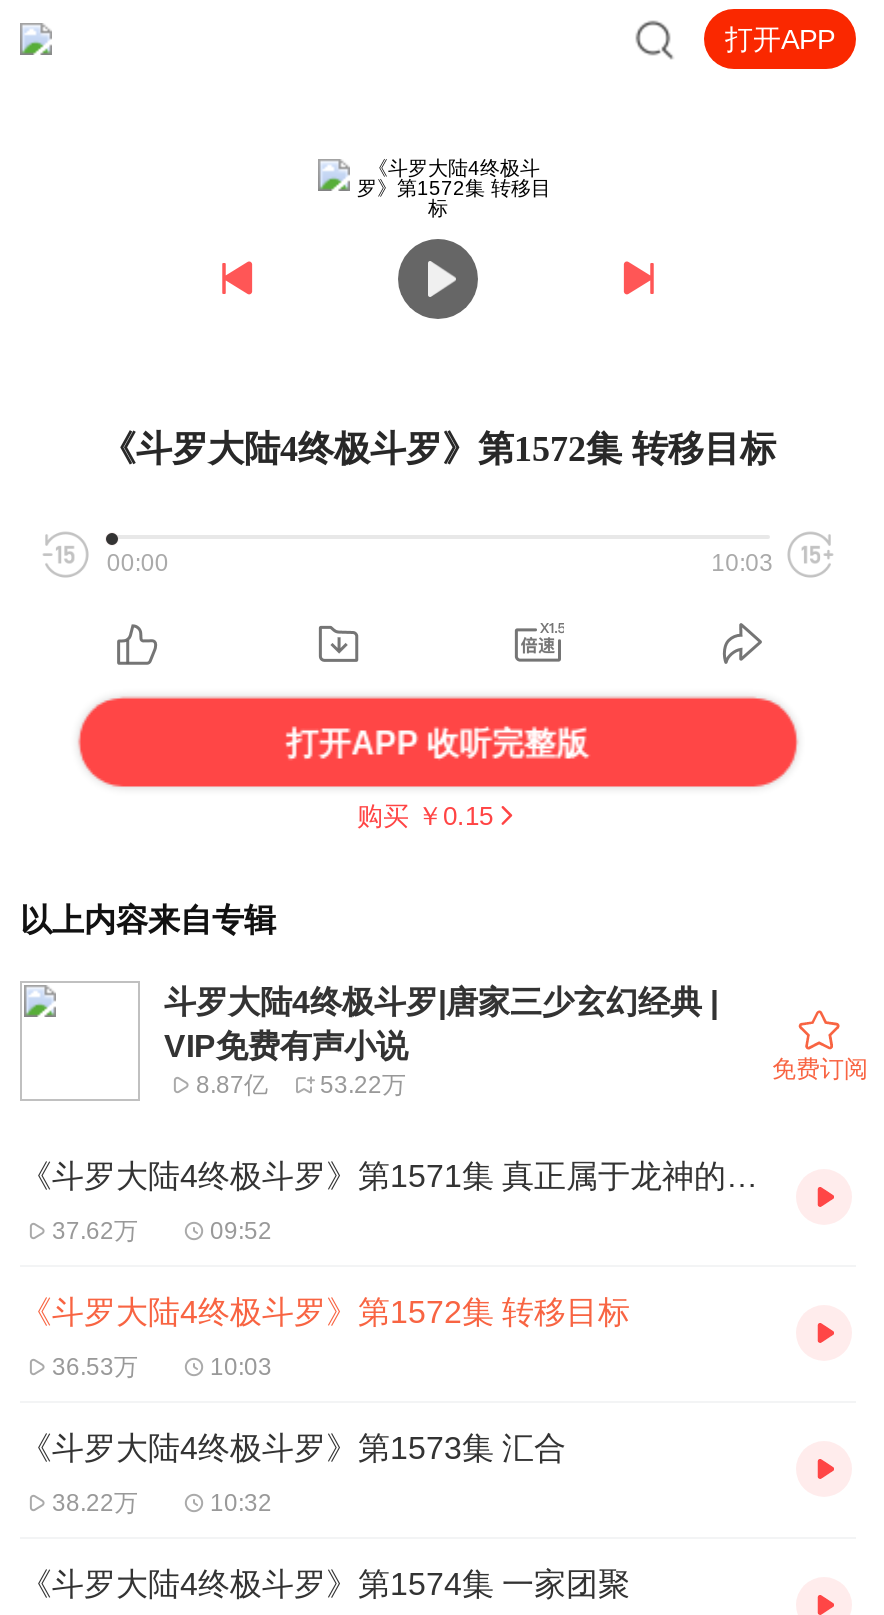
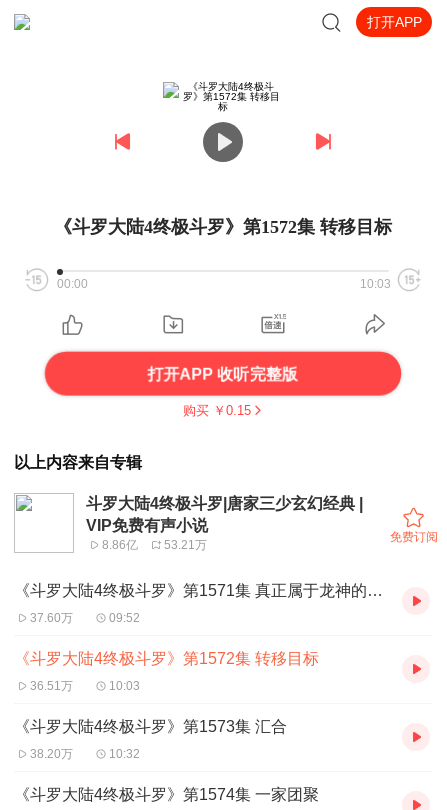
- 8.87亿
+ 8.86亿

- 53.22万
+ 53.21万

- 37.62万
+ 37.60万

- 36.53万
+ 36.51万

- 38.22万
+ 38.20万
